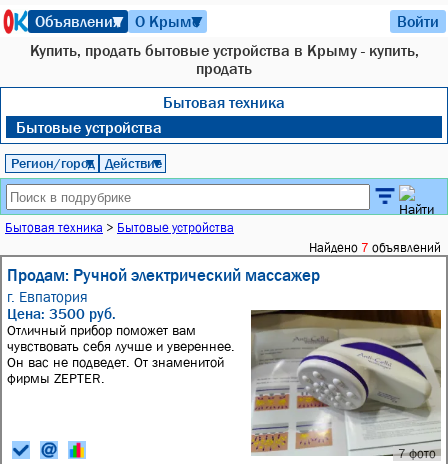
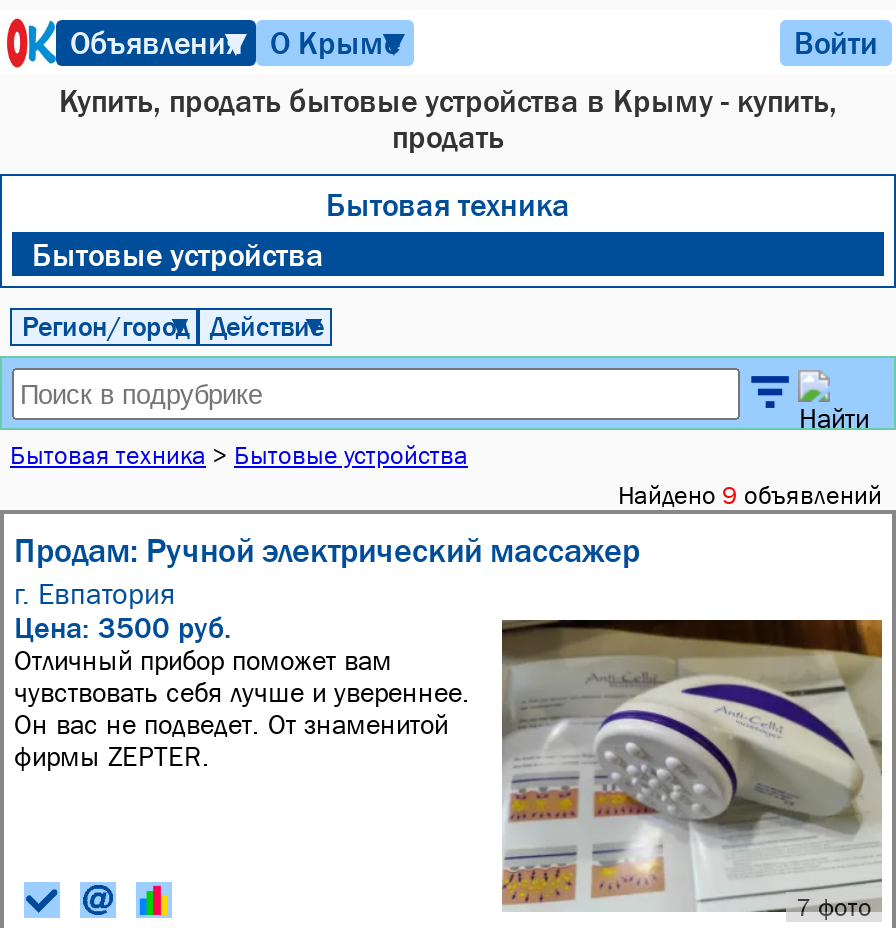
- Найдено 7 объявлений
+ Найдено 9 объявлений
